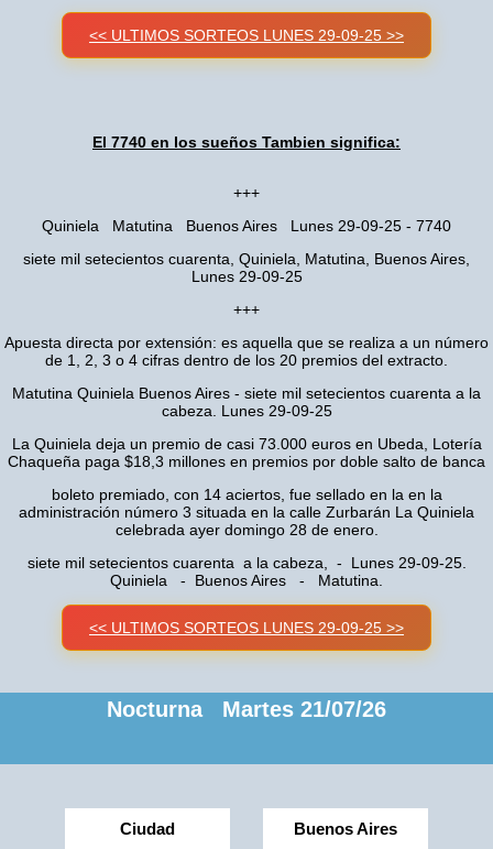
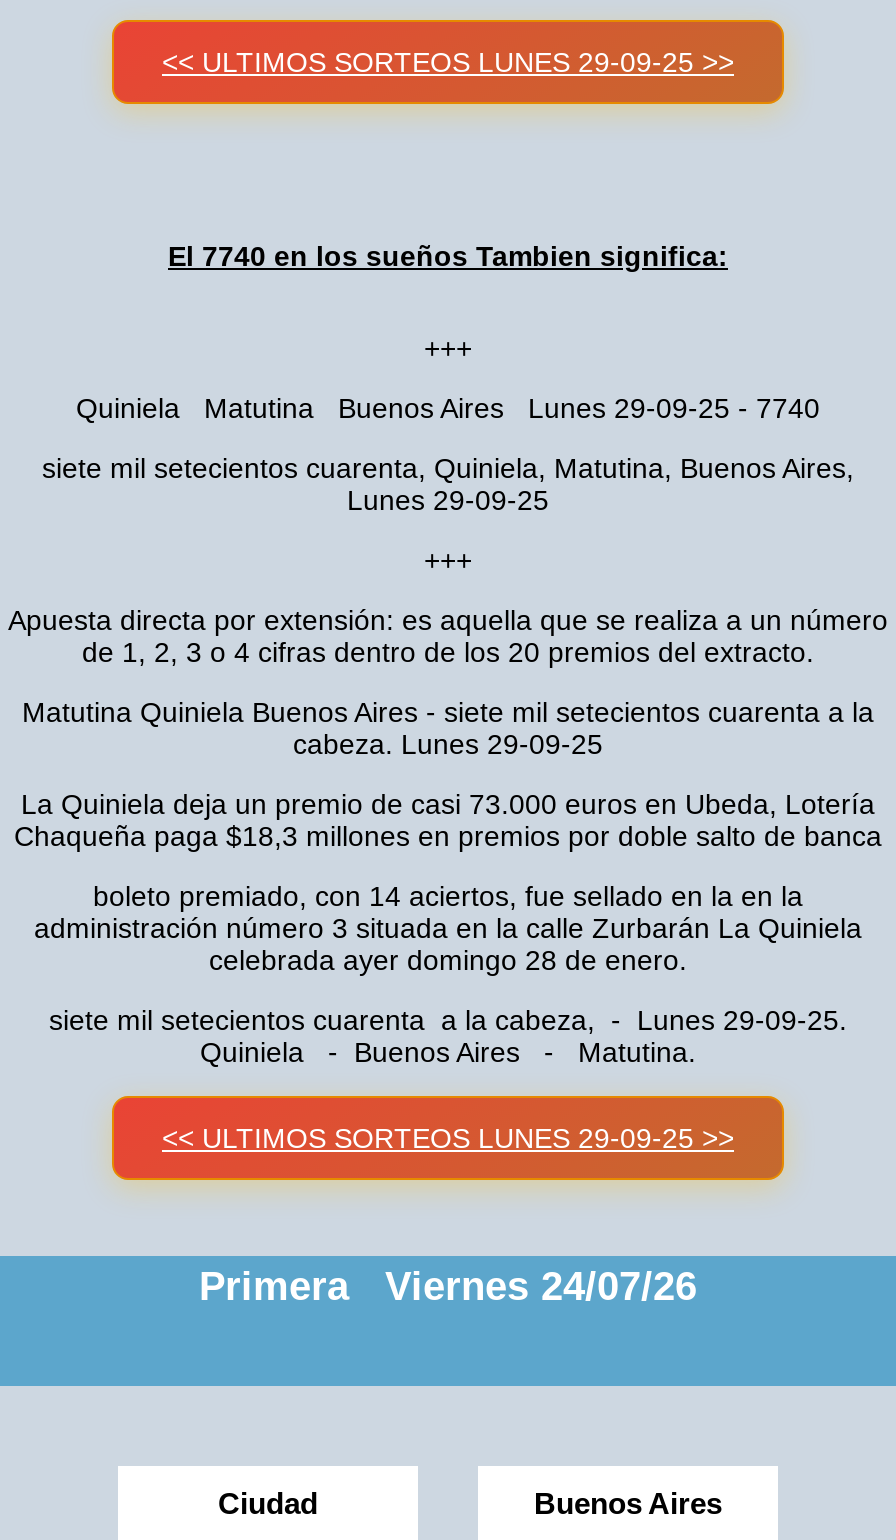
- Nocturna Martes 21/07/26
+ Primera Viernes 24/07/26
